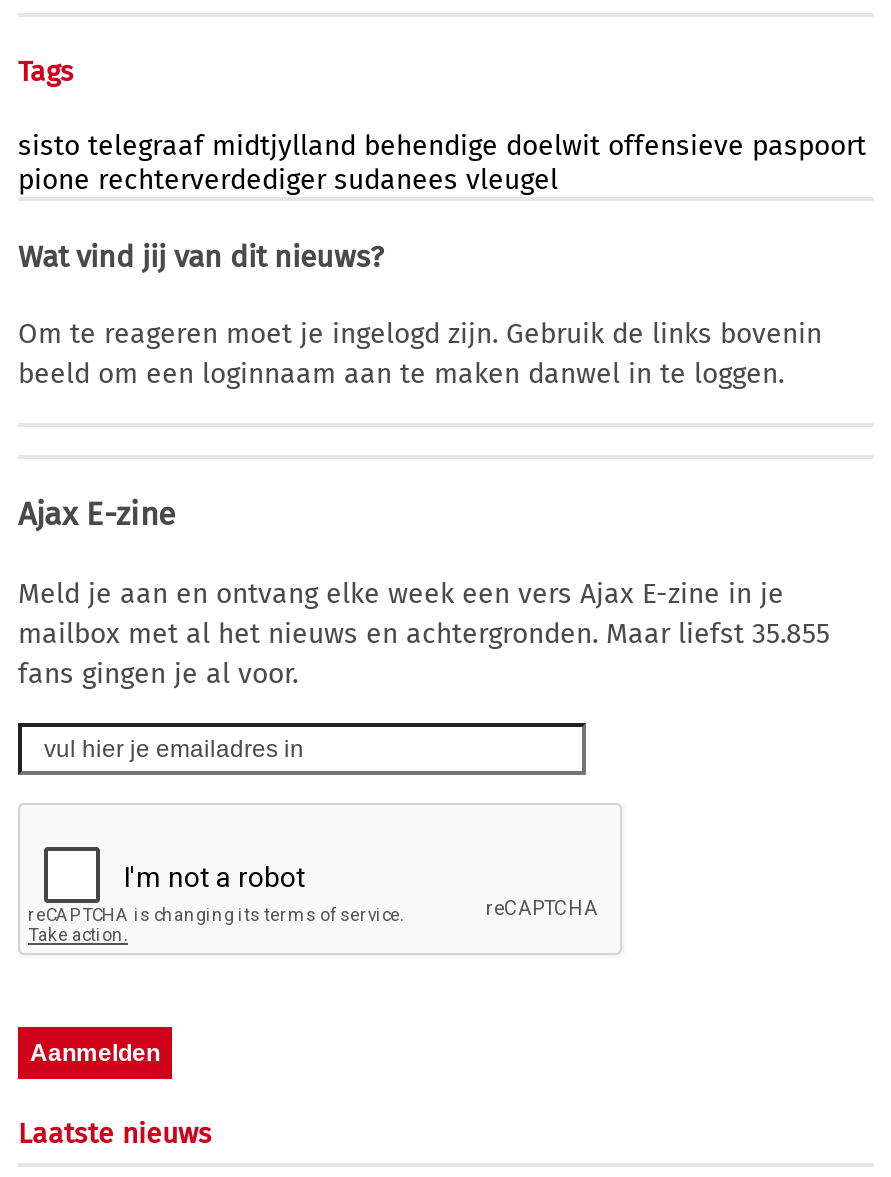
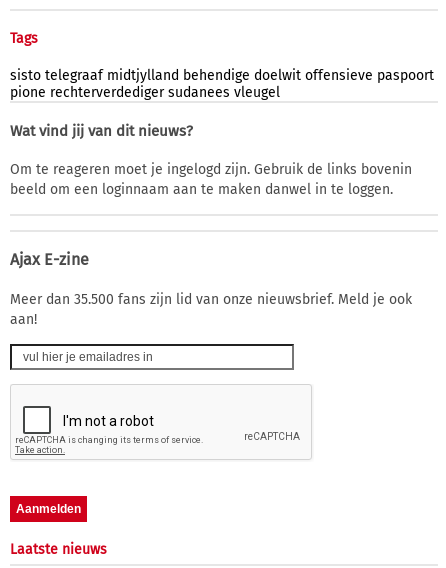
- Meld je aan en ontvang elke week een vers Ajax E-zine in je
- mailbox met al het nieuws en achtergronden. Maar liefst 35.855
- fans gingen je al voor.
+ Meer dan 35.500 fans zijn lid van onze nieuwsbrief. Meld je ook
+ aan!
